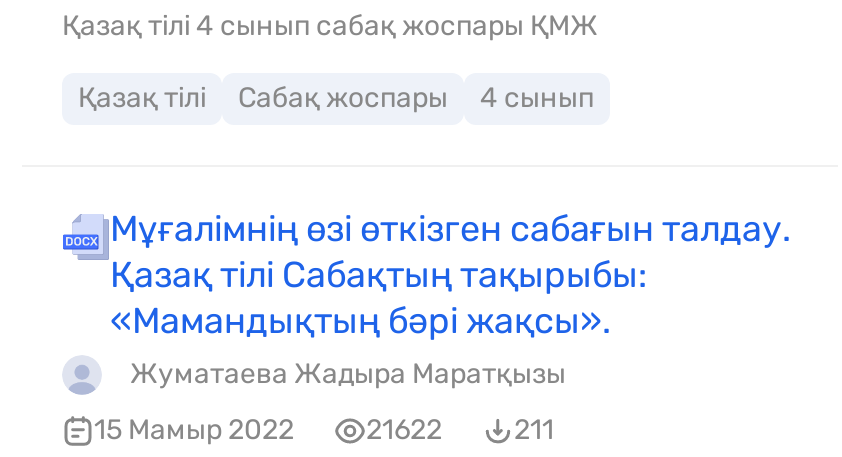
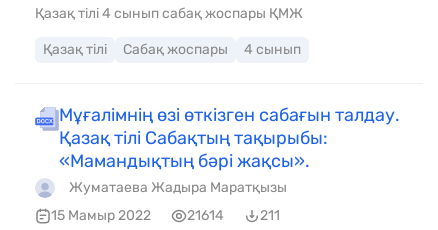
- 21622
+ 21614
